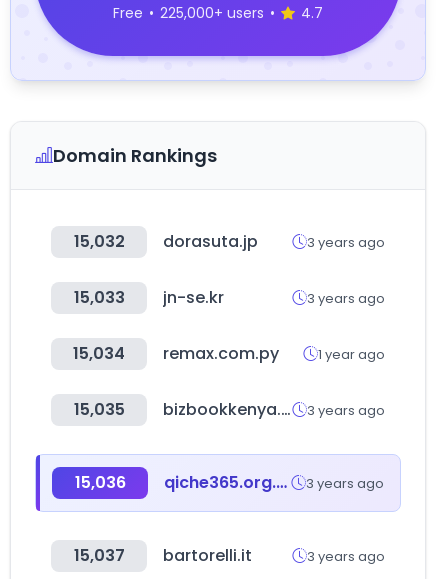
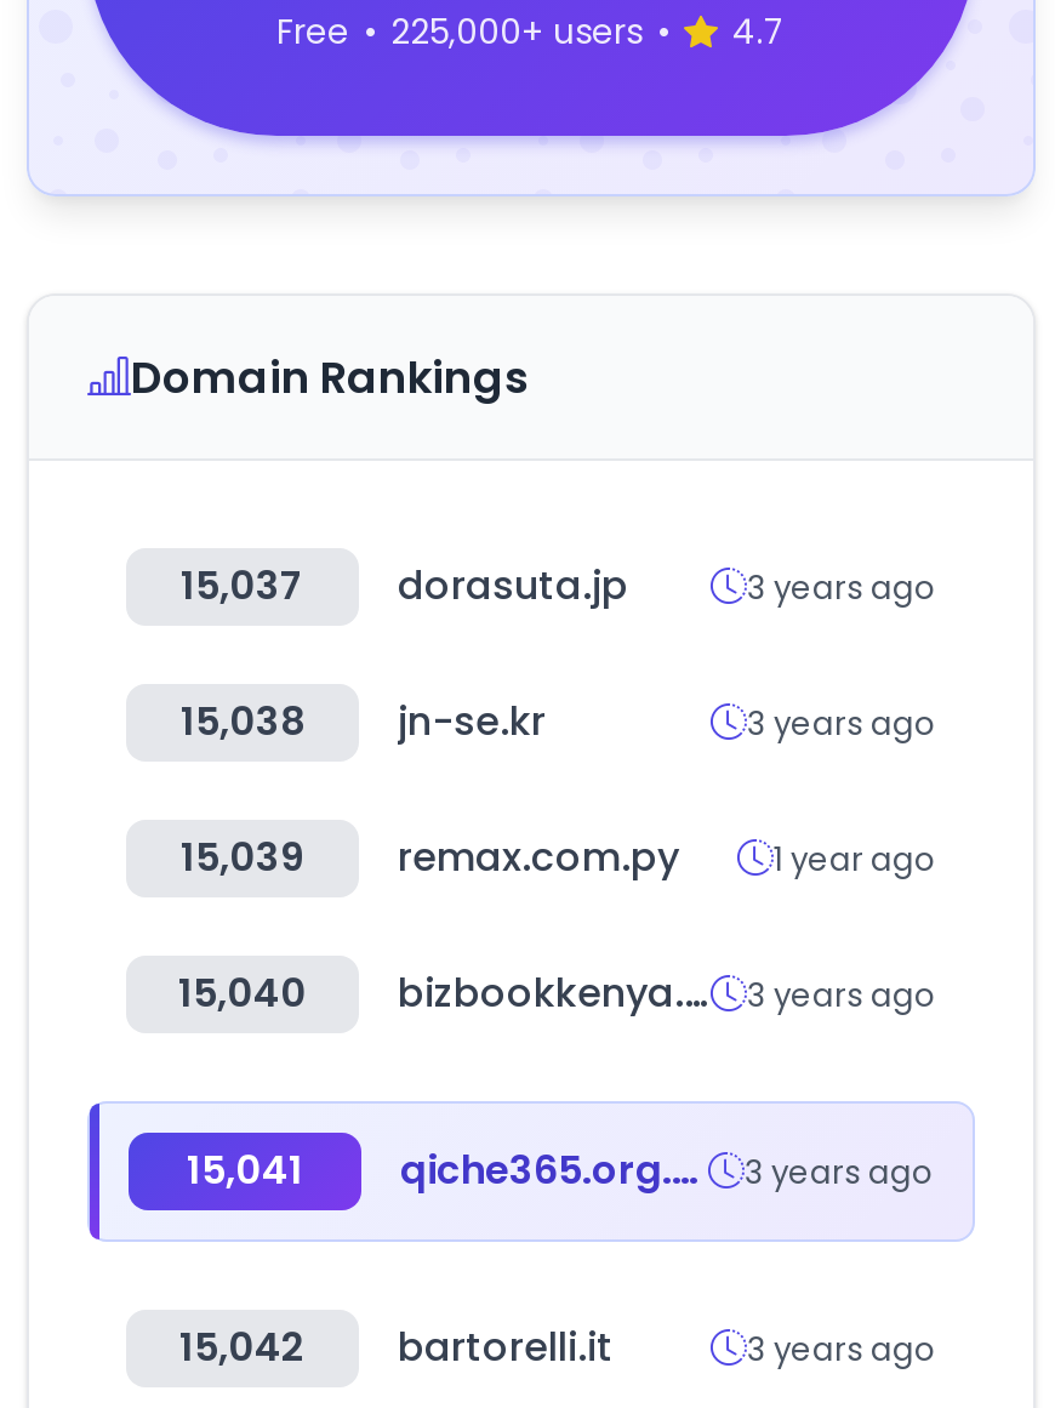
- 15,032 dorasuta.jp
+ 15,037 dorasuta.jp

- 15,033 jn-se.kr
+ 15,038 jn-se.kr

- 15,034 remax.com.py
+ 15,039 remax.com.py

- 15,035
+ 15,040

- 15,036
+ 15,041

- 15,037 bartorelli.it
+ 15,042 bartorelli.it
